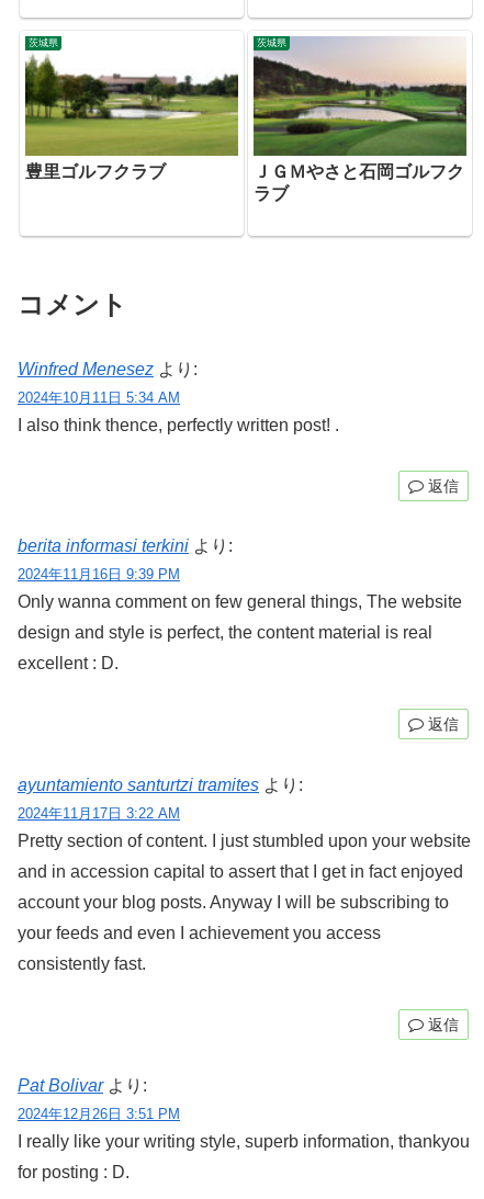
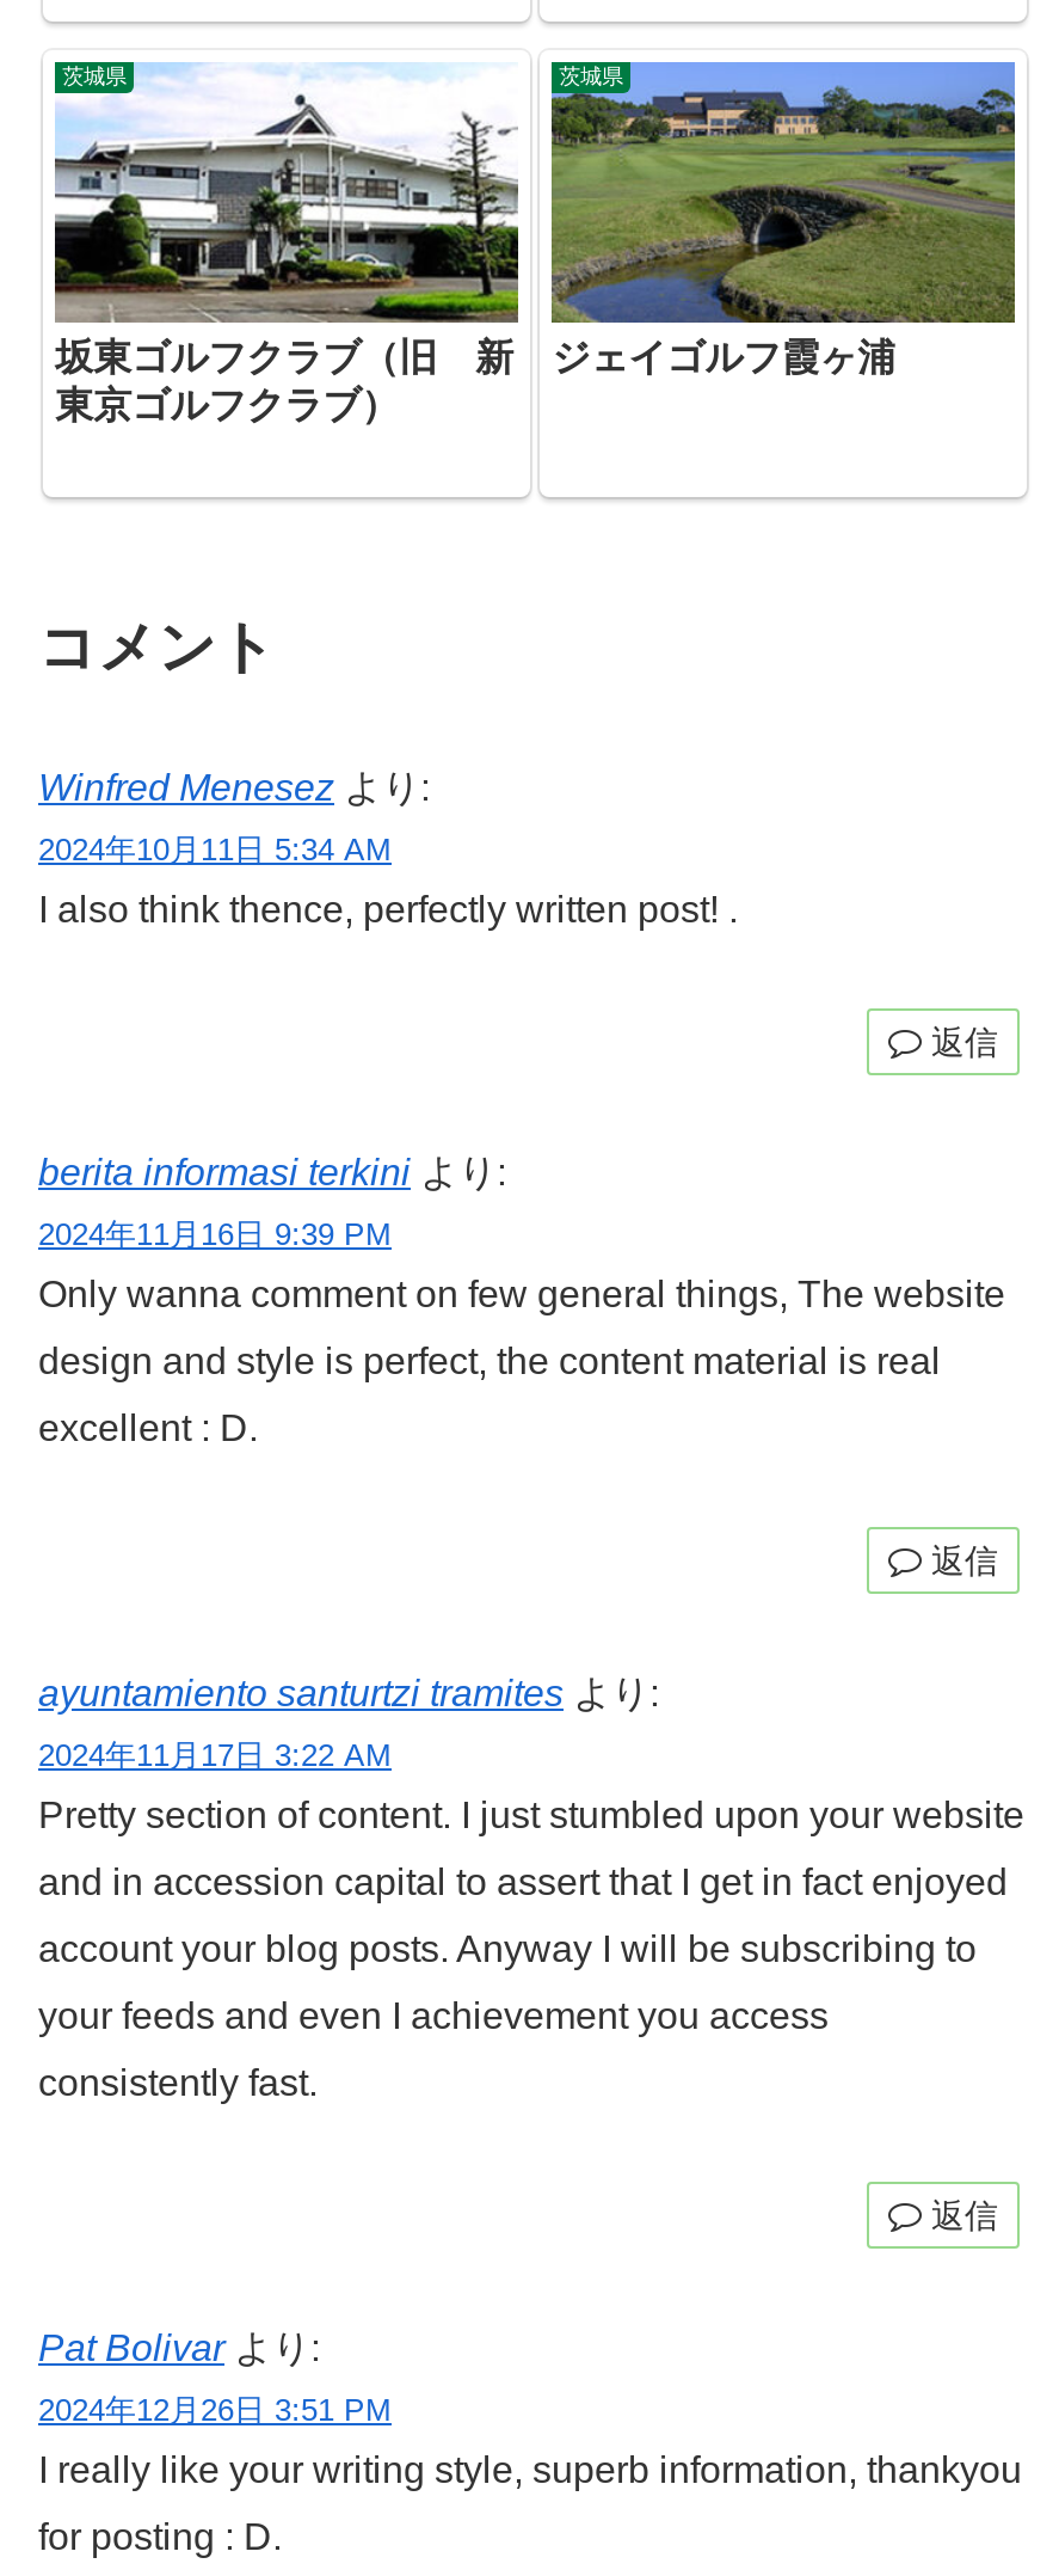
- [image]
- 豊里ゴルフクラブ
+ [image]
+ 坂東ゴルフクラブ（旧 新
+ 東京ゴルフクラブ）

- [image]
- ＪＧＭやさと石岡ゴルフク
- ラブ
+ [image]
+ ジェイゴルフ霞ヶ浦
